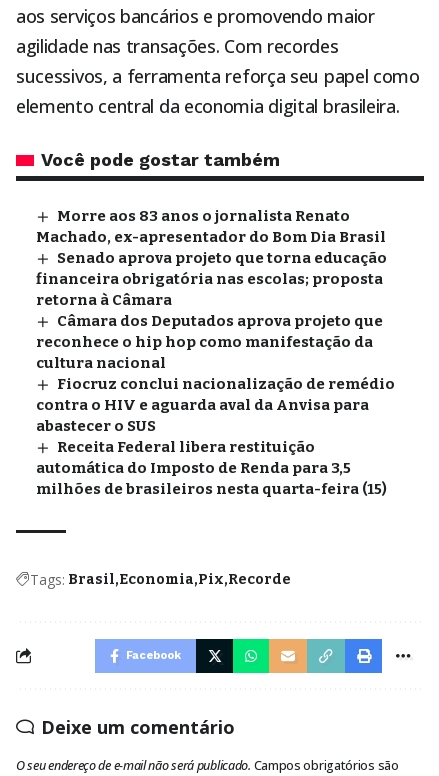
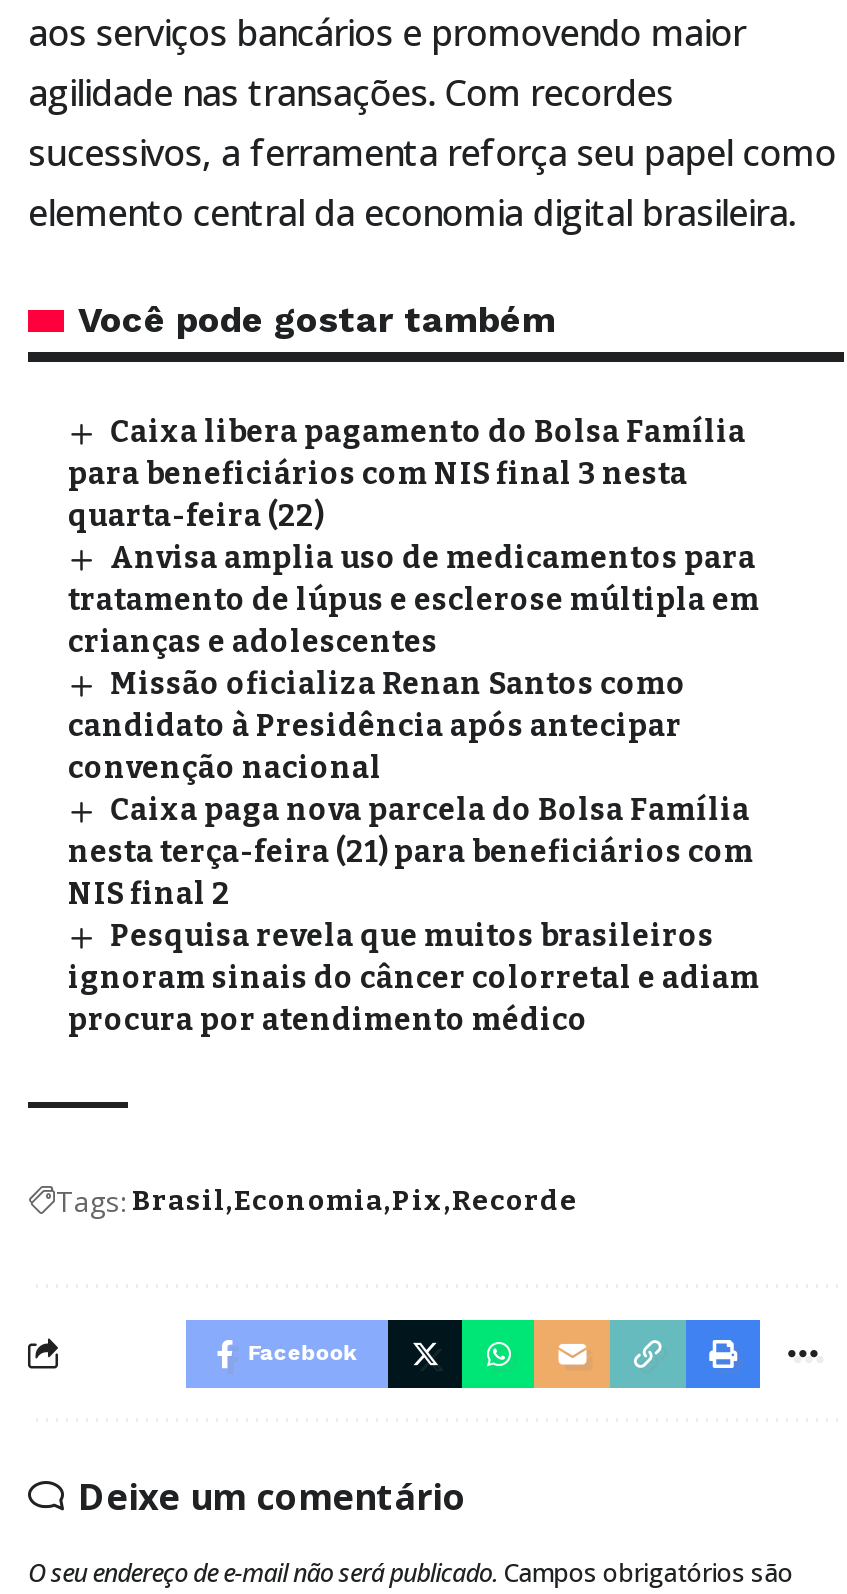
- Morre aos 83 anos o jornalista Renato
- Machado, ex-apresentador do Bom Dia Brasil
- Senado aprova projeto que torna educação
- financeira obrigatória nas escolas; proposta
- retorna à Câmara
- Câmara dos Deputados aprova projeto que
- reconhece o hip hop como manifestação da
- cultura nacional
- Fiocruz conclui nacionalização de remédio
- contra o HIV e aguarda aval da Anvisa para
- abastecer o SUS
- Receita Federal libera restituição
- automática do Imposto de Renda para 3,5
- milhões de brasileiros nesta quarta-feira (15)
+ Caixa libera pagamento do Bolsa Família
+ para beneficiários com NIS final 3 nesta
+ quarta-feira (22)
+ Anvisa amplia uso de medicamentos para
+ tratamento de lúpus e esclerose múltipla em
+ crianças e adolescentes
+ Missão oficializa Renan Santos como
+ candidato à Presidência após antecipar
+ convenção nacional
+ Caixa paga nova parcela do Bolsa Família
+ nesta terça-feira (21) para beneficiários com
+ NIS final 2
+ Pesquisa revela que muitos brasileiros
+ ignoram sinais do câncer colorretal e adiam
+ procura por atendimento médico
